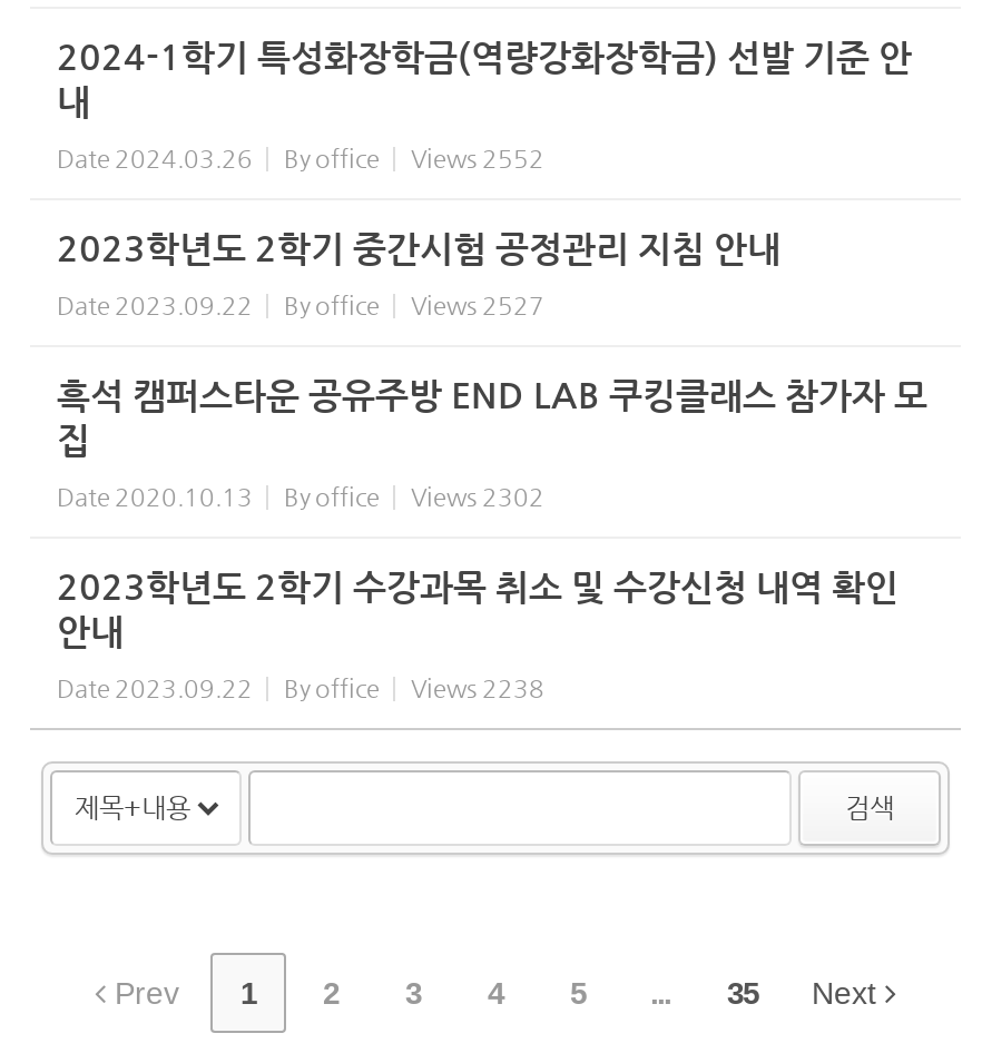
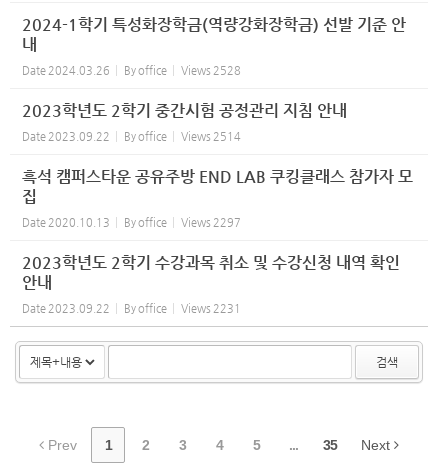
- Date 2024.03.26 By office Views 2552
+ Date 2024.03.26 By office Views 2528

- Date 2023.09.22 By office Views 2527
+ Date 2023.09.22 By office Views 2514

- Date 2020.10.13 By office Views 2302
+ Date 2020.10.13 By office Views 2297

- Date 2023.09.22 By office Views 2238
+ Date 2023.09.22 By office Views 2231
